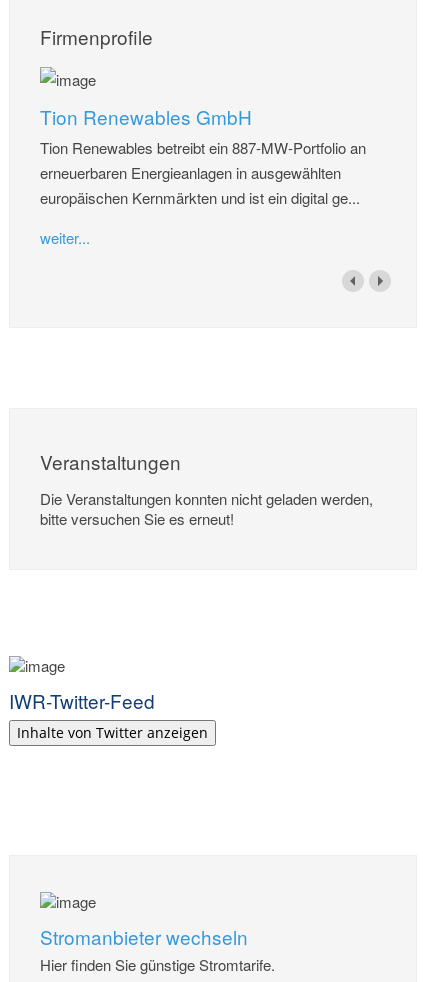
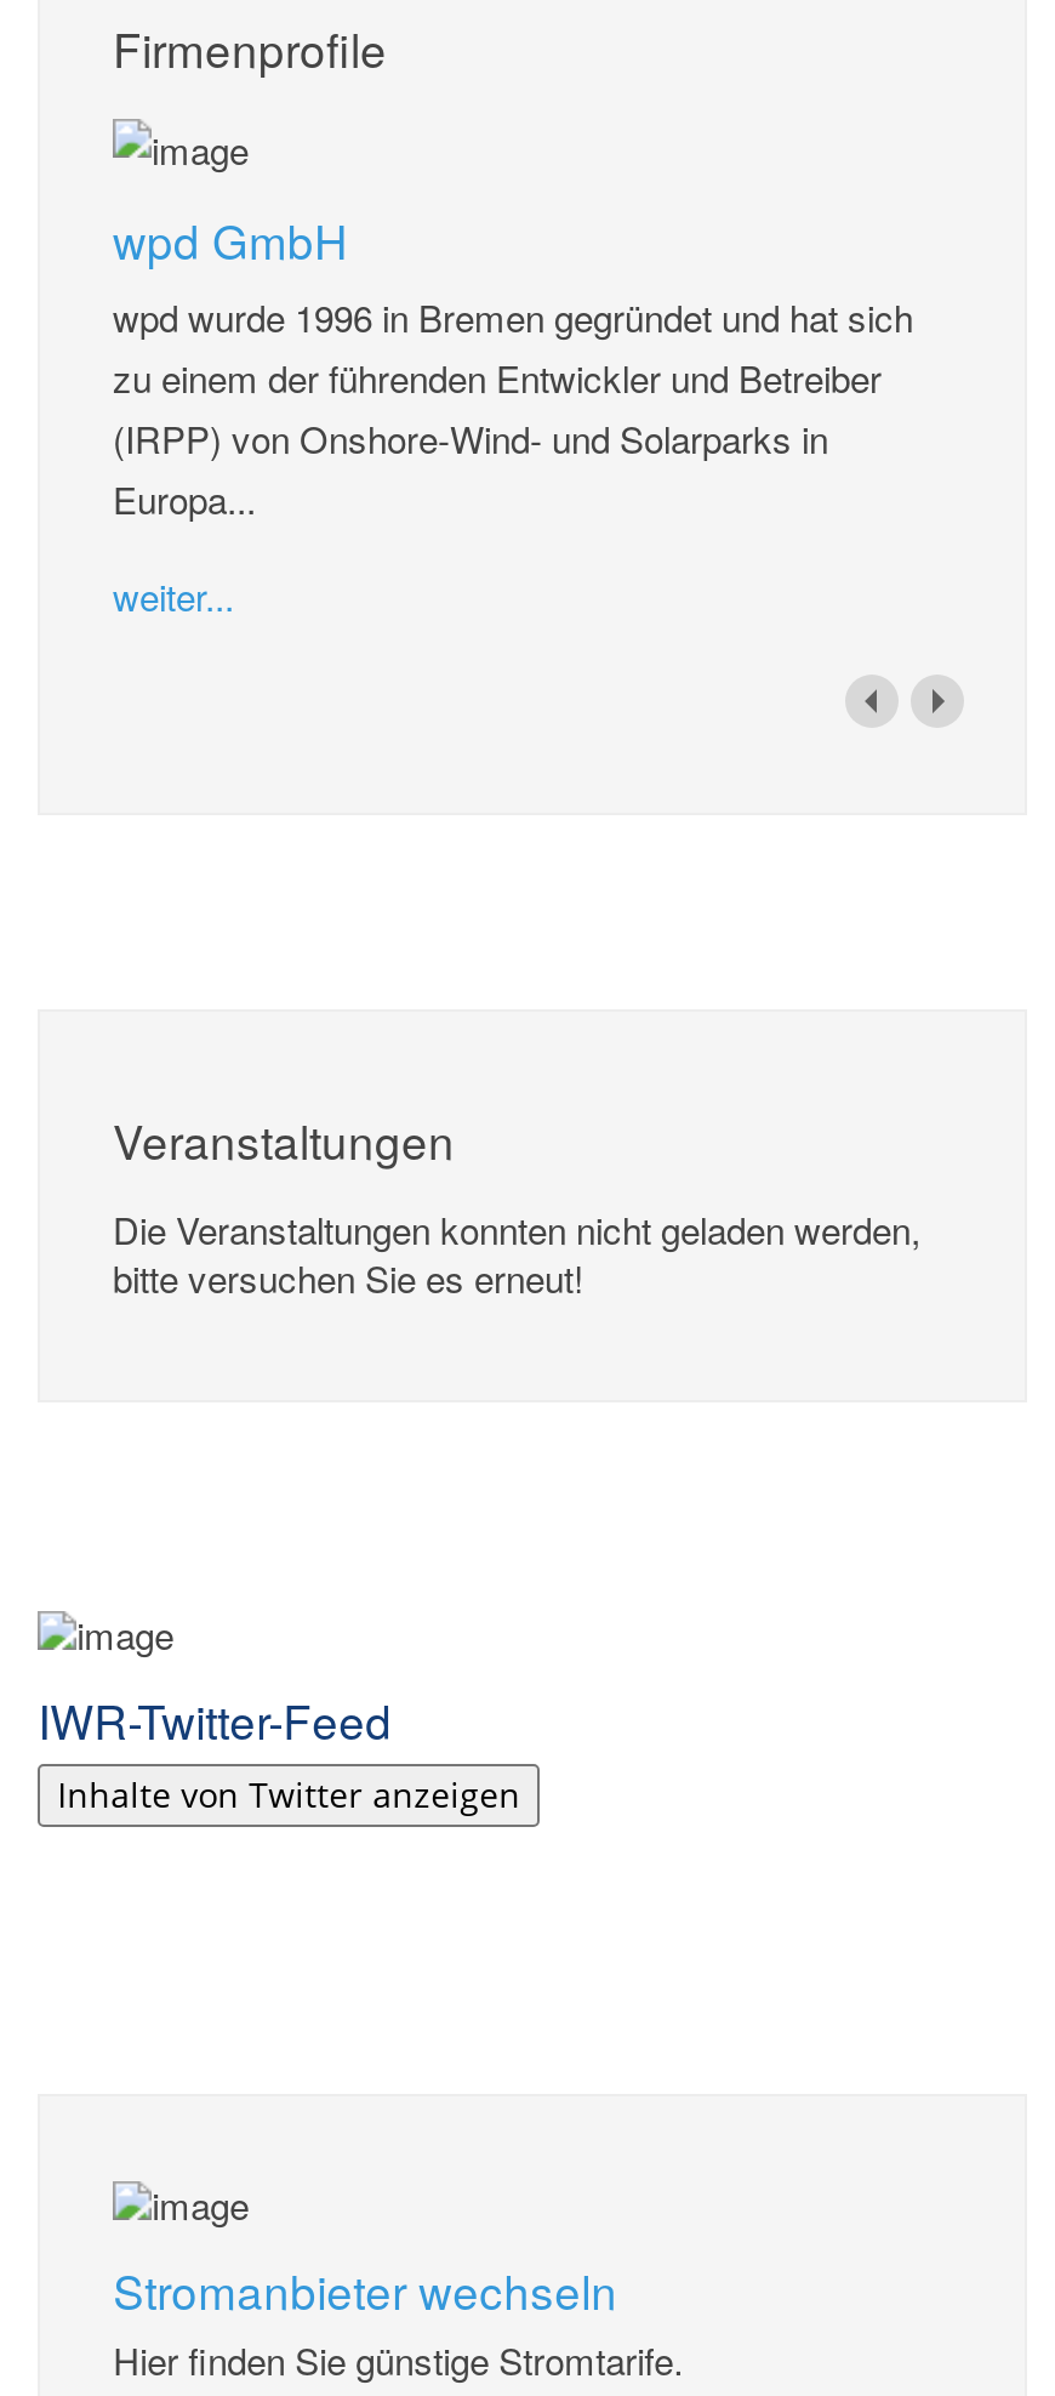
- Tion Renewables GmbH
- Tion Renewables betreibt ein 887-MW-Portfolio an
- erneuerbaren Energieanlagen in ausgewählten
- europäischen Kernmärkten und ist ein digital ge...
+ wpd GmbH
+ wpd wurde 1996 in Bremen gegründet und hat sich
+ zu einem der führenden Entwickler und Betreiber
+ (IRPP) von Onshore-Wind- und Solarparks in
+ Europa...
